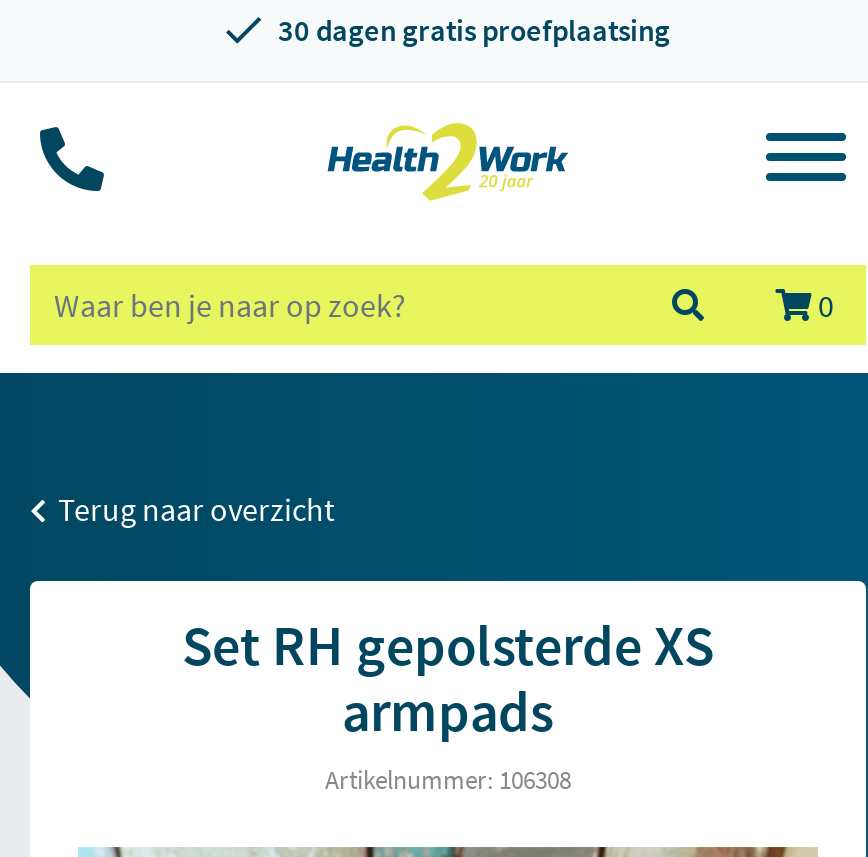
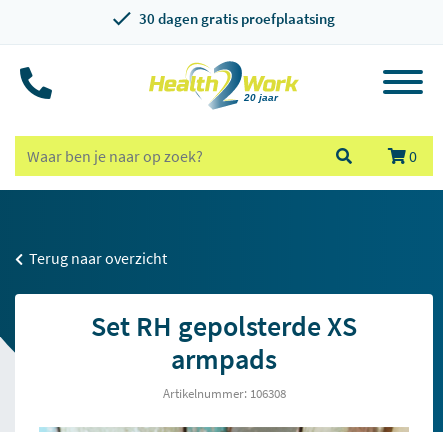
- [image]
+ [image]
